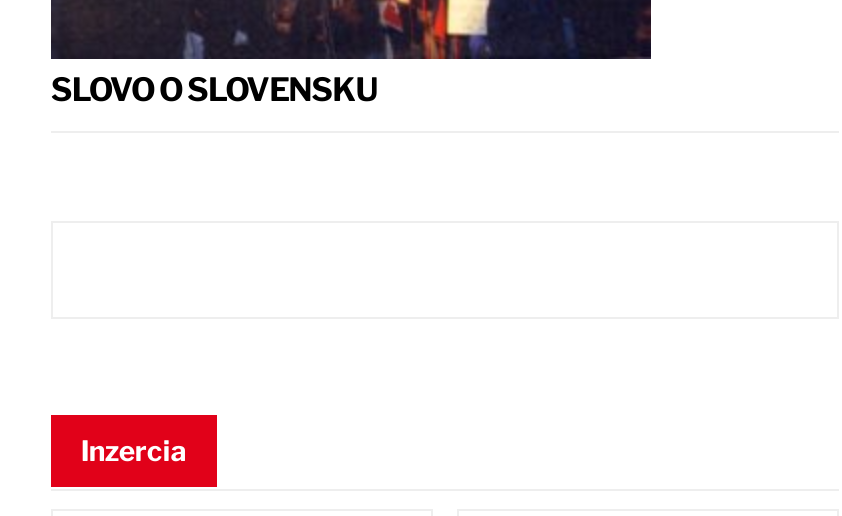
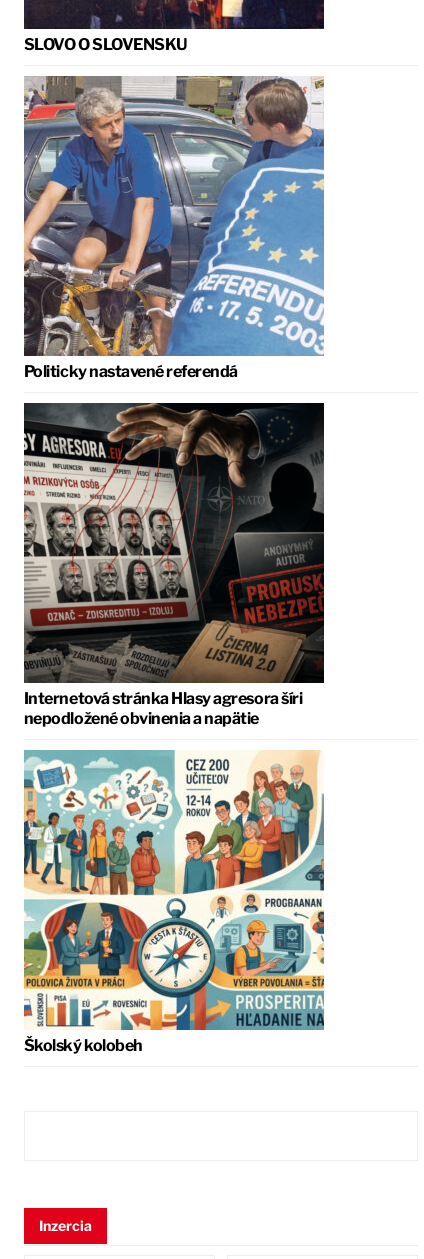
+ [image]
+ Politicky nastavené referendá

+ [image]
+ Internetová stránka Hlasy agresora šíri
+ nepodložené obvinenia a napätie

+ [image]
+ Školský kolobeh
